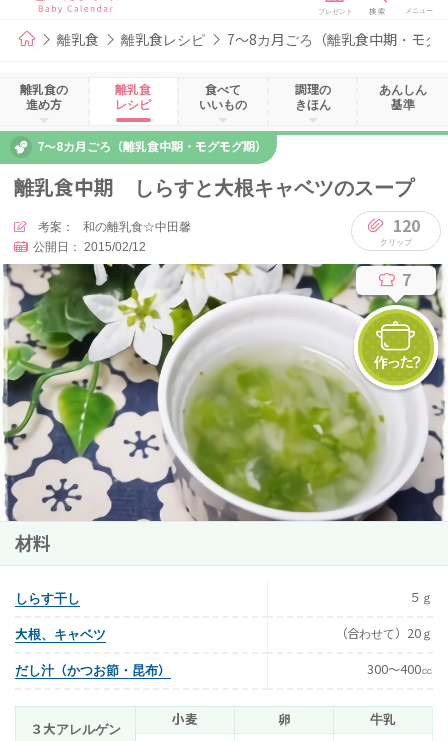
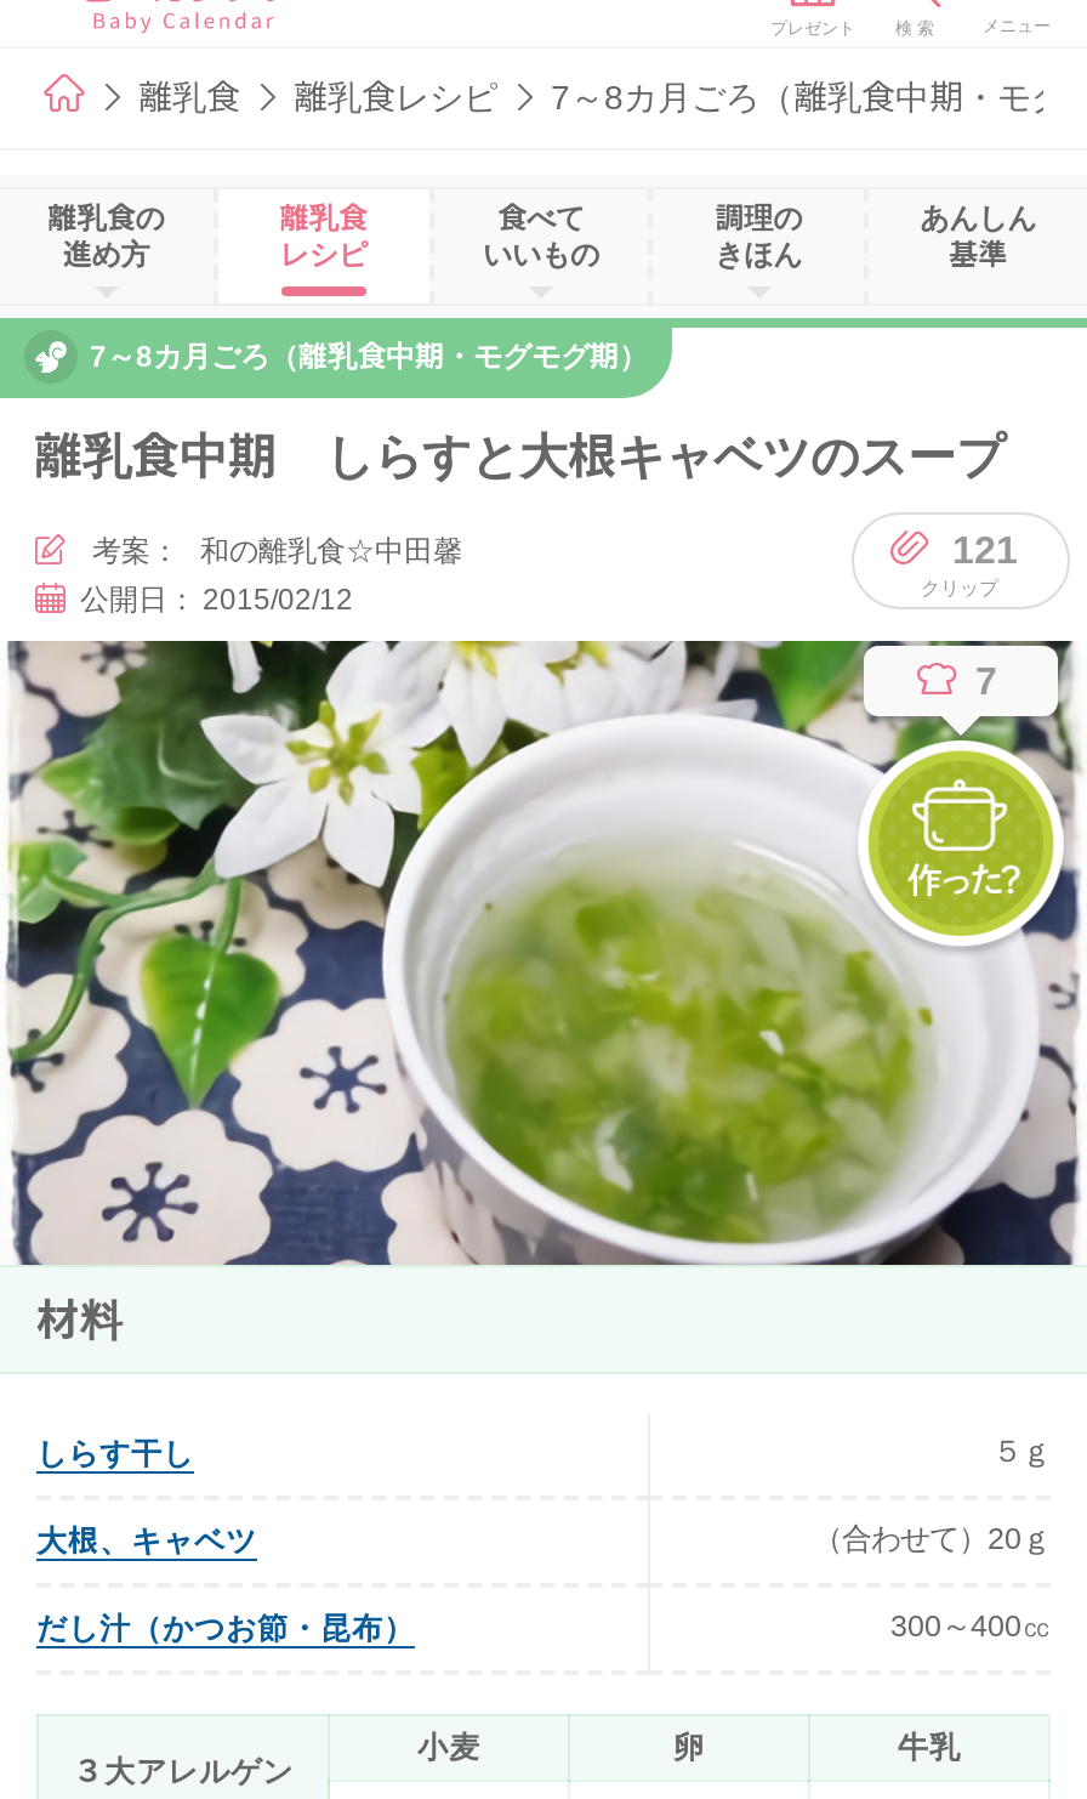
- 120
+ 121
